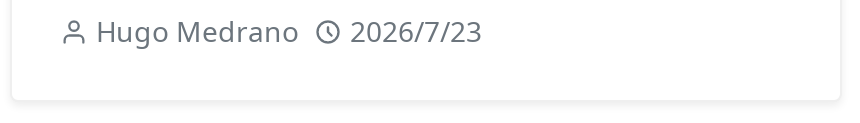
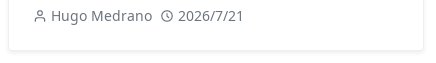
- Hugo Medrano 2026/7/23
+ Hugo Medrano 2026/7/21
